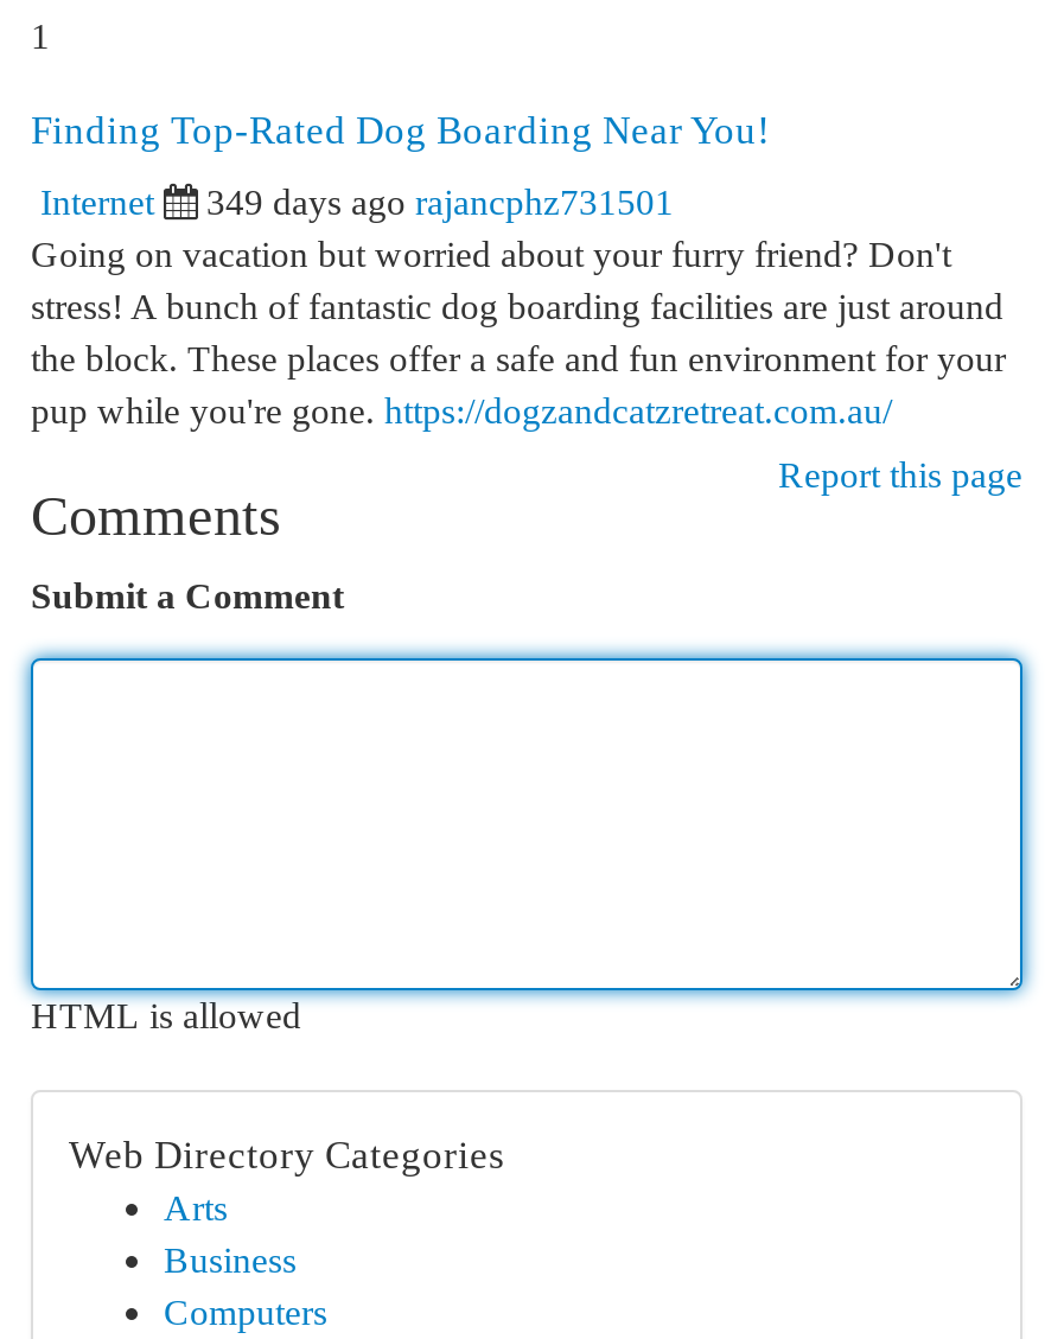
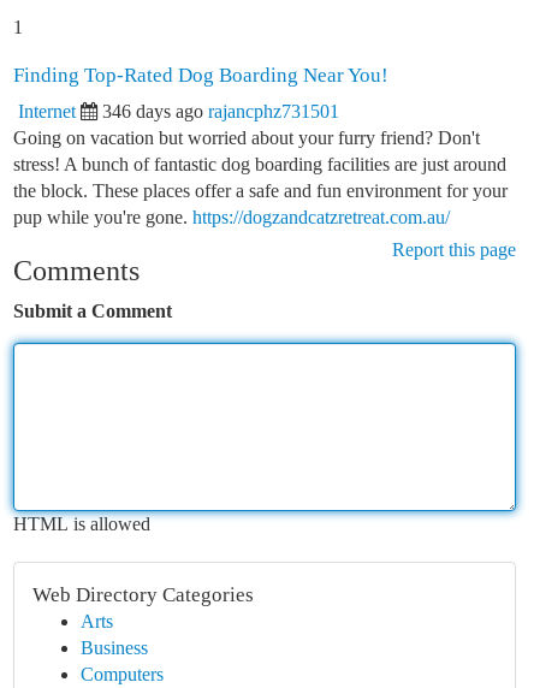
- 349 days ago rajancphz731501
+ 346 days ago rajancphz731501
